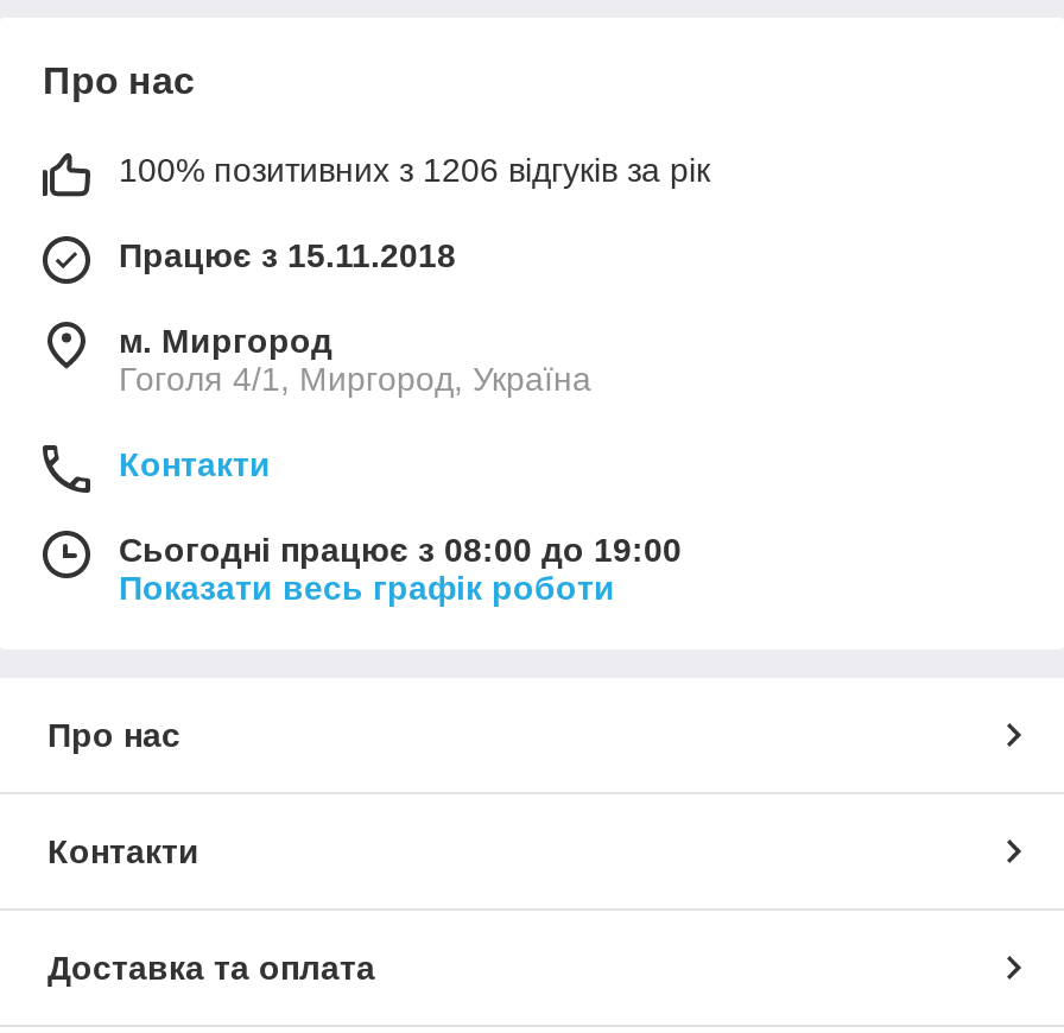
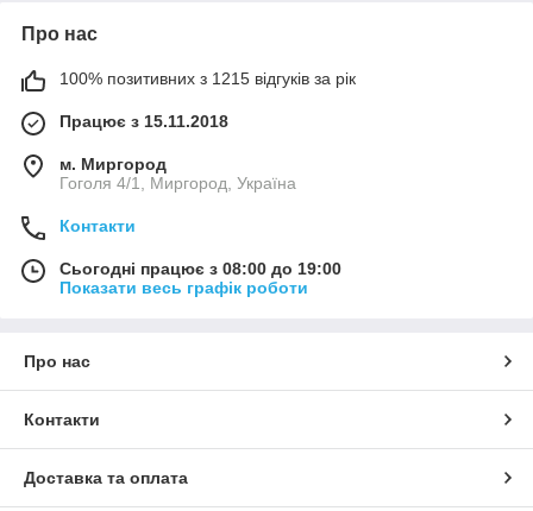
- 100% позитивних з 1206 відгуків за рік
+ 100% позитивних з 1215 відгуків за рік
